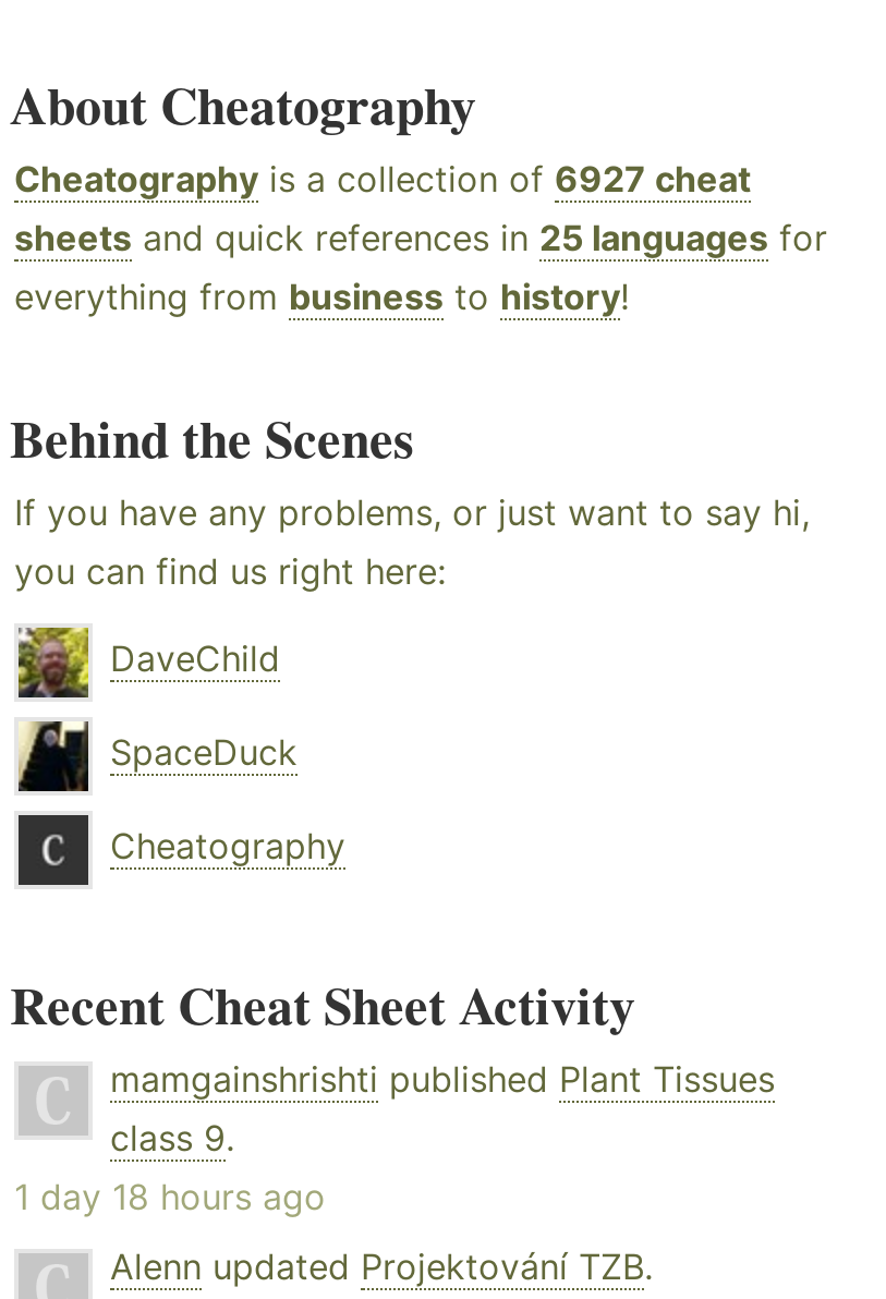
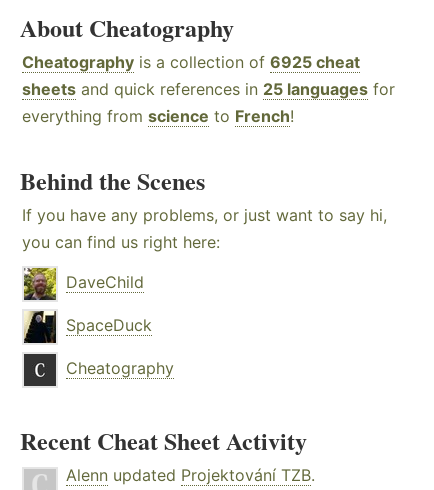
- Cheatography is a collection of 6927 cheat
+ Cheatography is a collection of 6925 cheat

- everything from business to history!
+ everything from science to French!

- mamgainshrishti published Plant Tissues
- class 9.
- 1 day 18 hours ago
